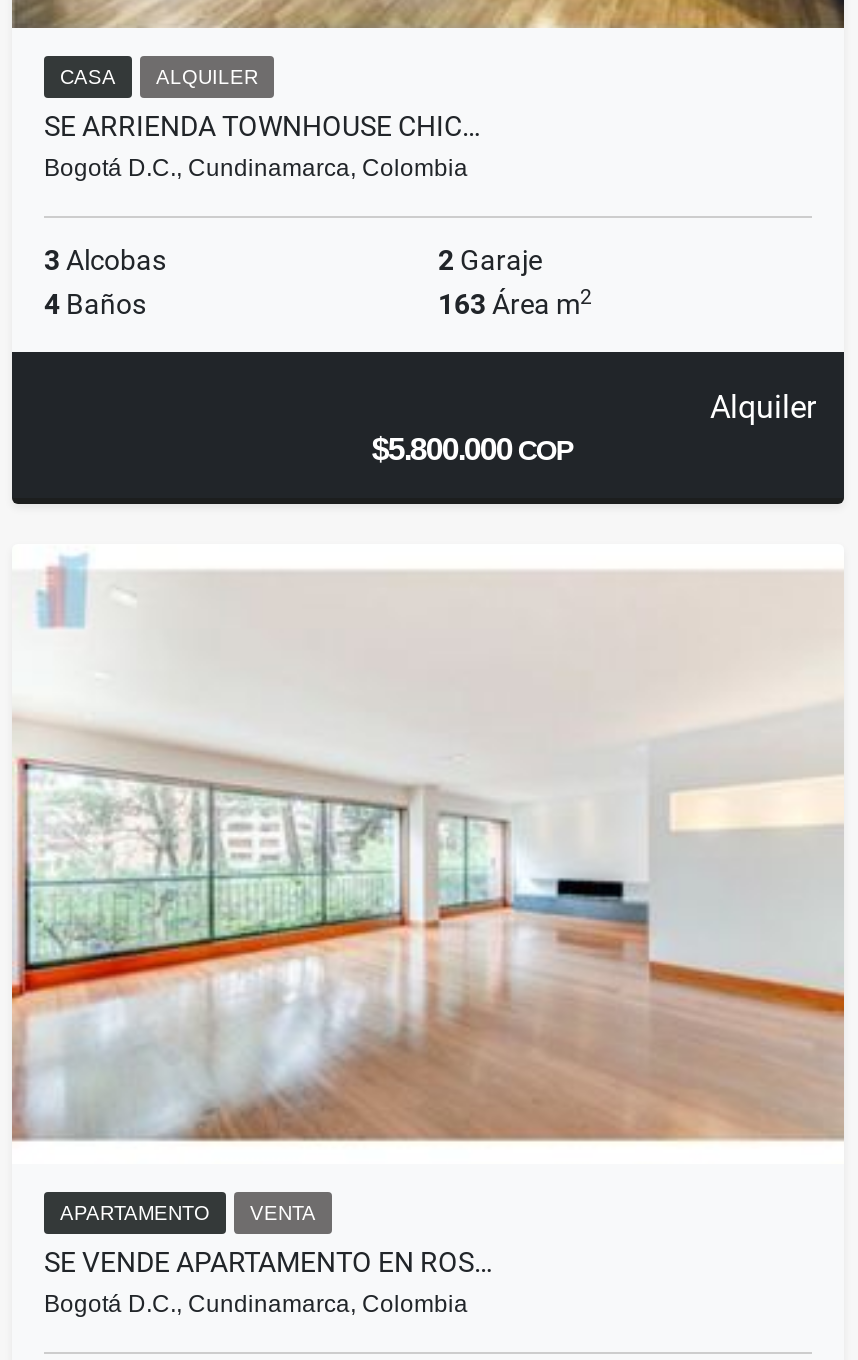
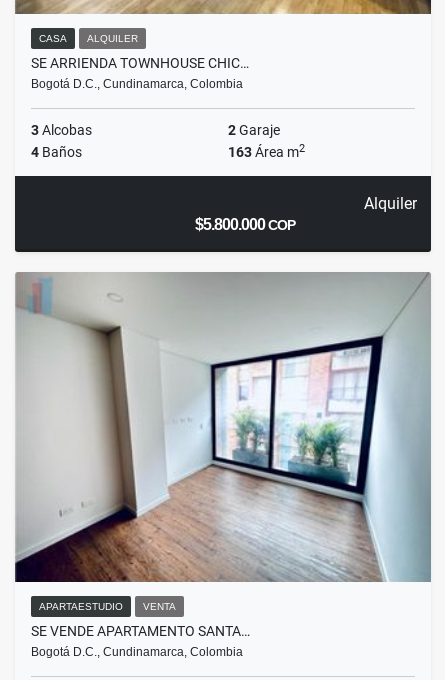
- [image]
- APARTAMENTO
+ [image]
+ APARTAESTUDIO

- SE VENDE APARTAMENTO EN ROS…
+ SE VENDE APARTAMENTO SANTA…
